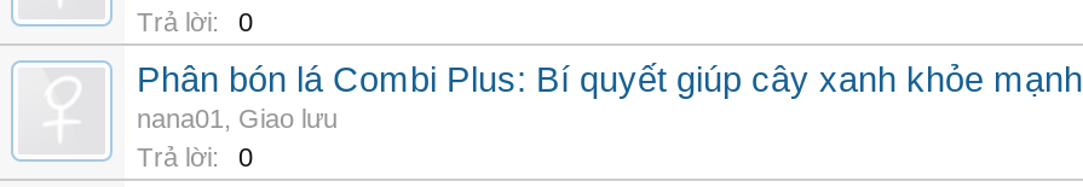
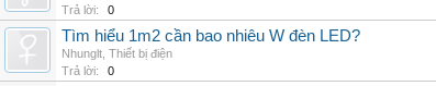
- Phân bón lá Combi Plus: Bí quyết giúp cây xanh khỏe mạnh
- nana01, Giao lưu
+ Tìm hiểu 1m2 cần bao nhiêu W đèn LED?
+ Nhunglt, Thiết bị điện
